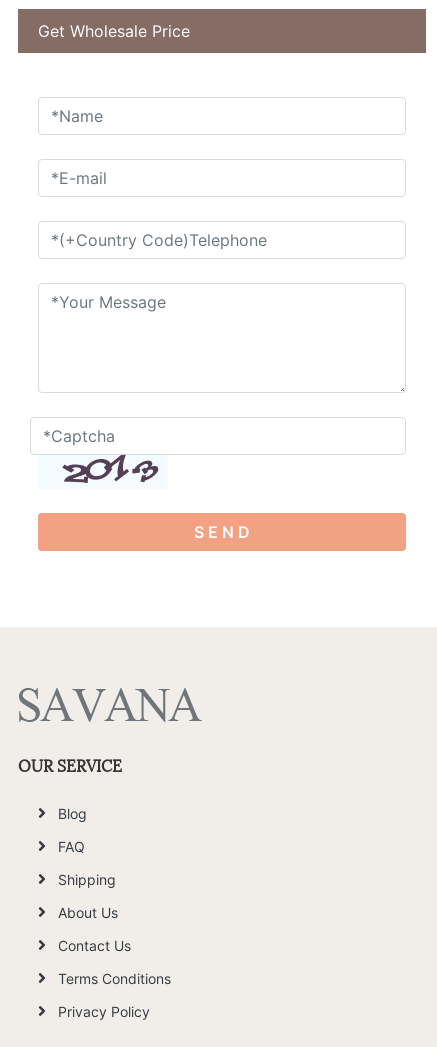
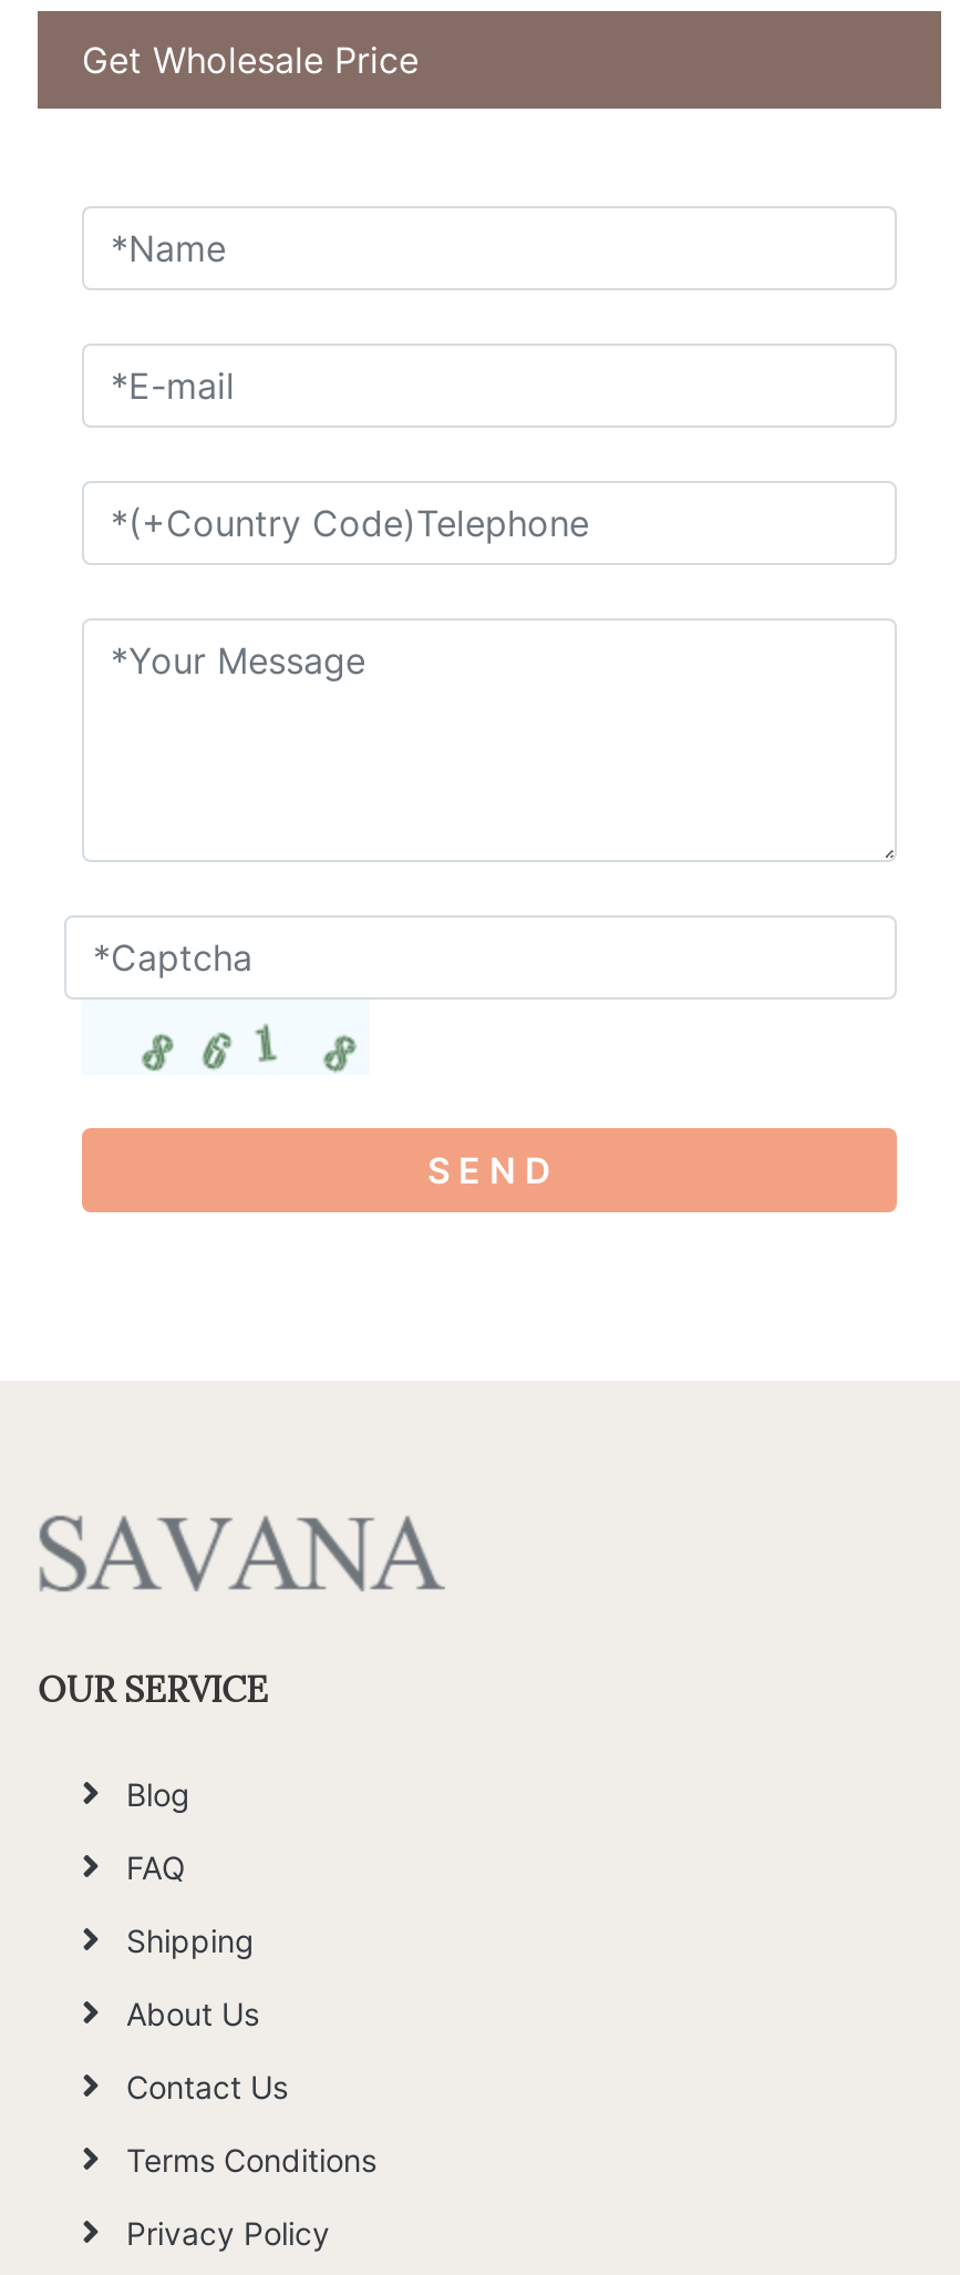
- [image]
+ [image]
